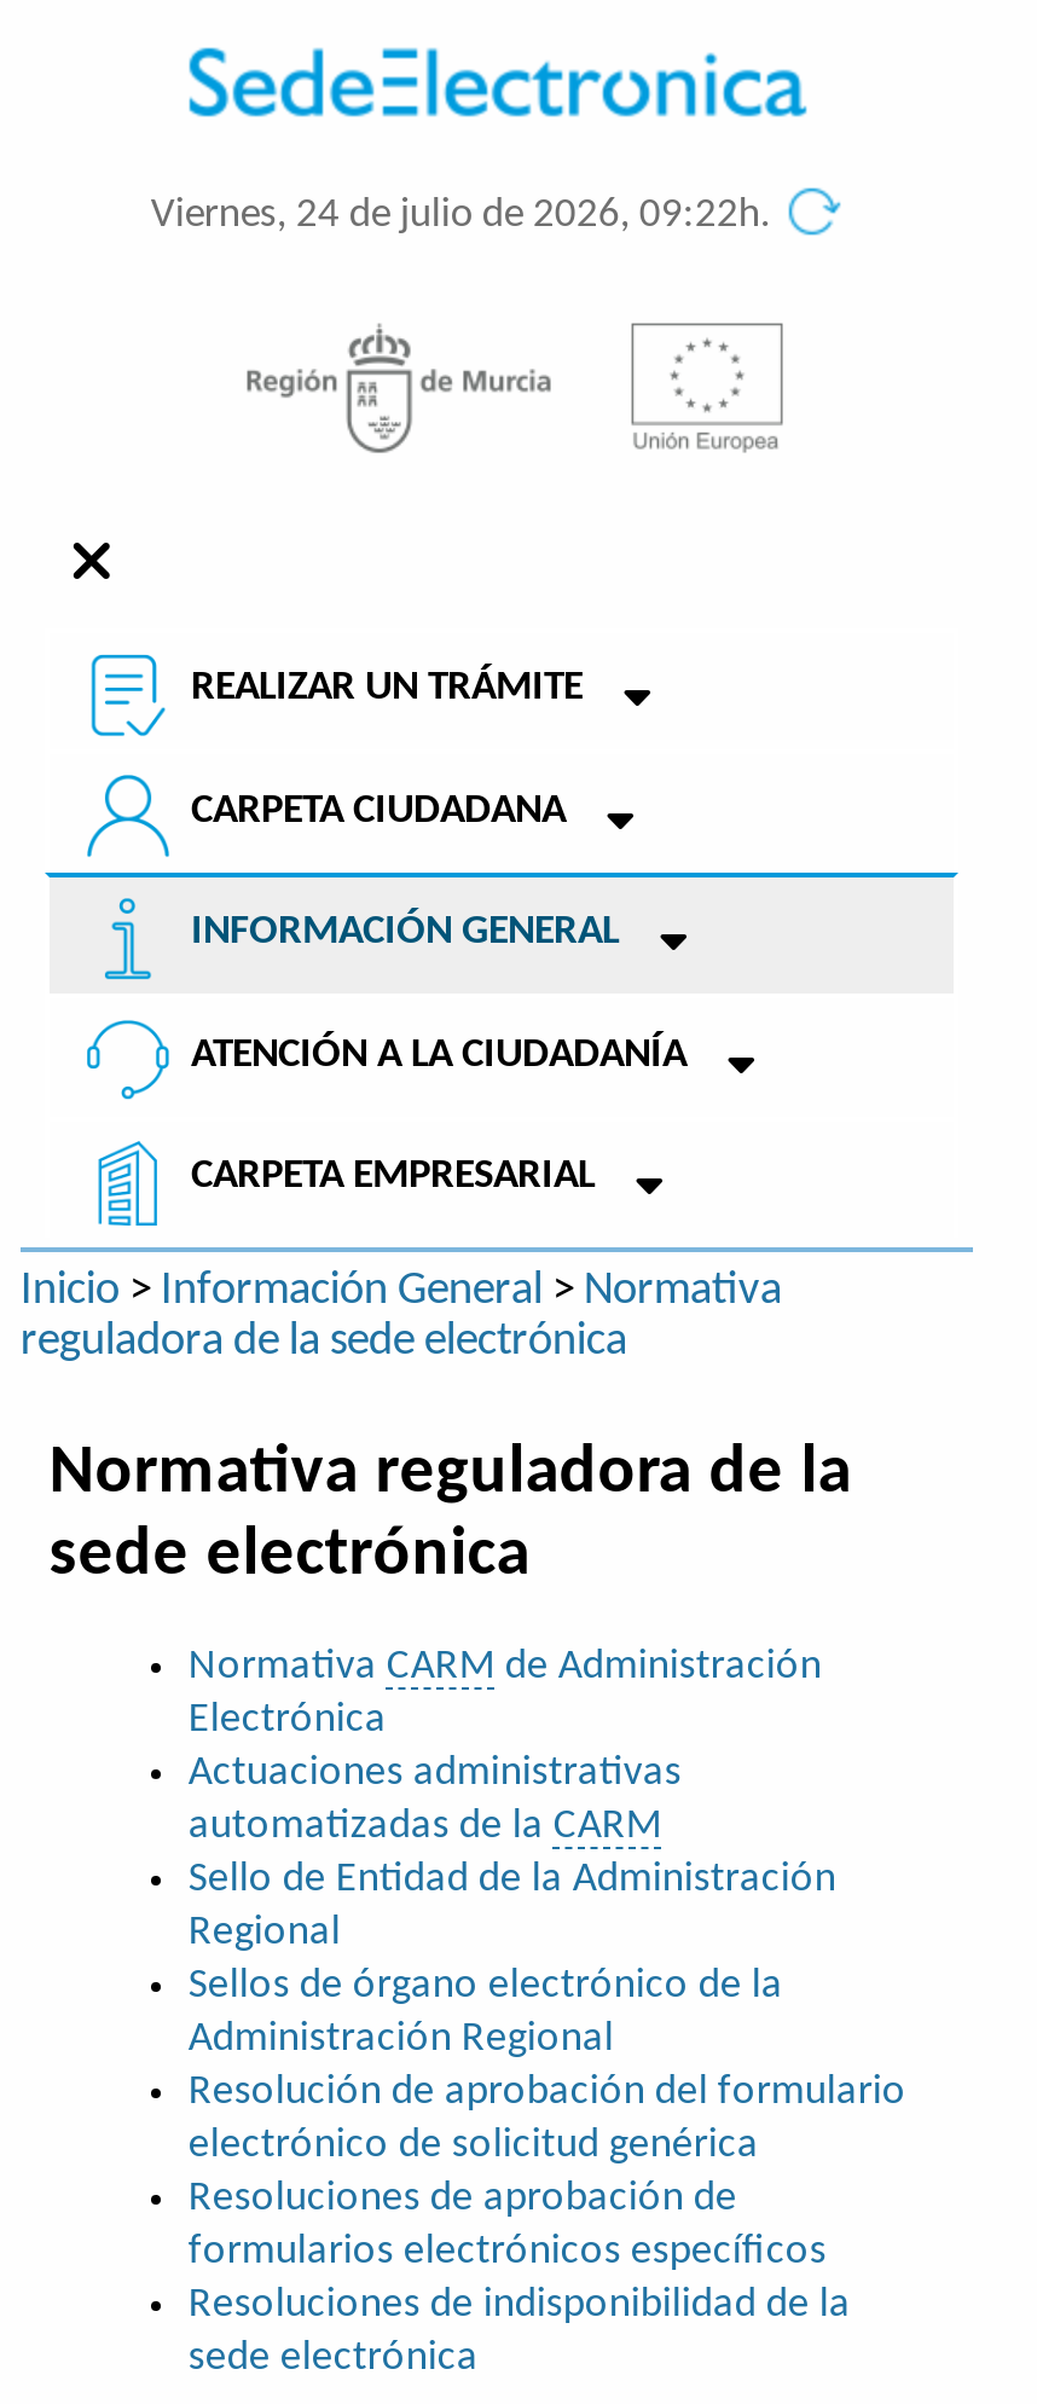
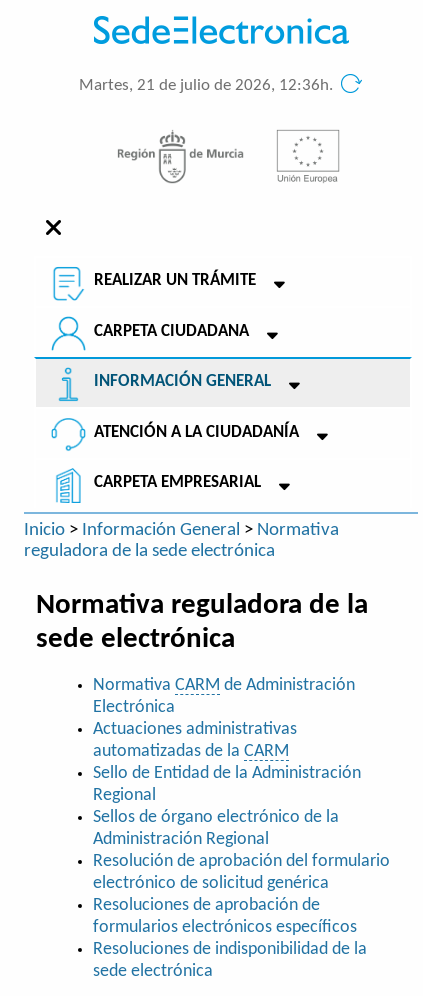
- Viernes, 24 de julio de 2026, 09:22h.
+ Martes, 21 de julio de 2026, 12:36h.
